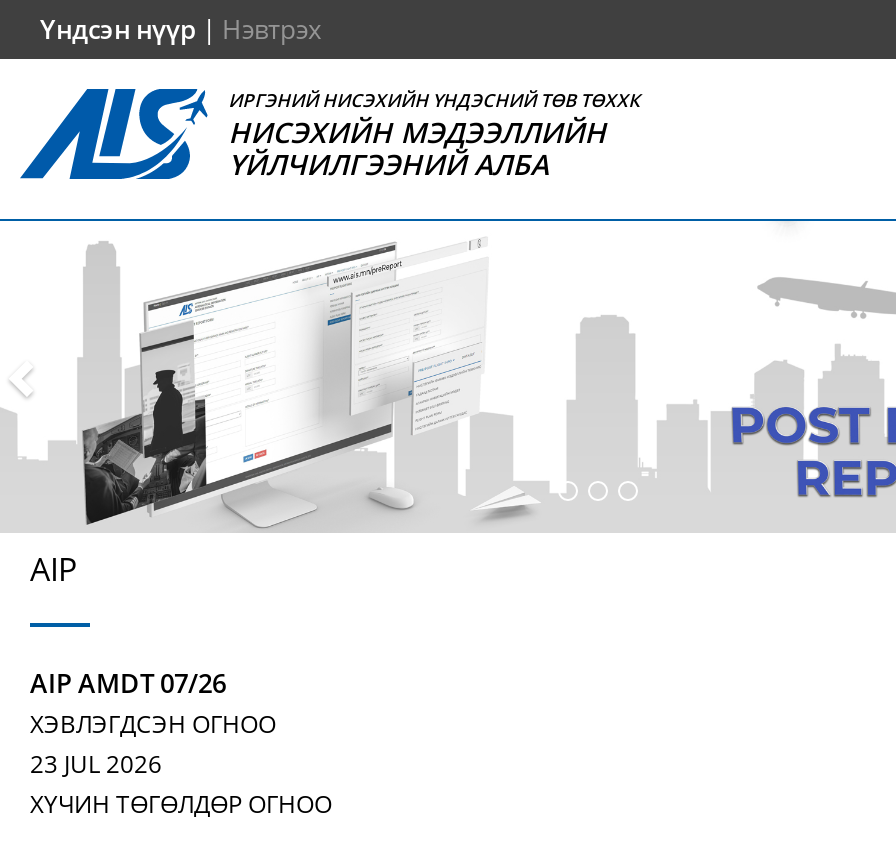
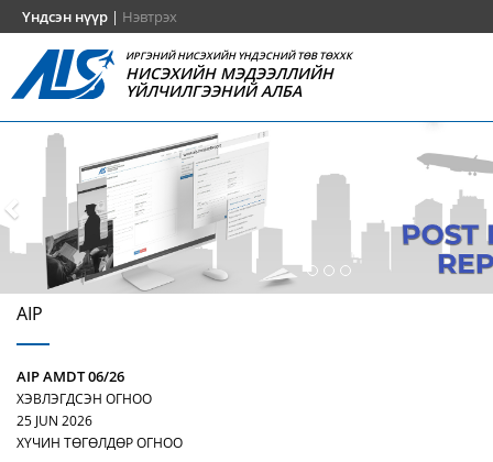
- AIP AMDT 07/26
+ AIP AMDT 06/26

- 23 JUL 2026
+ 25 JUN 2026
